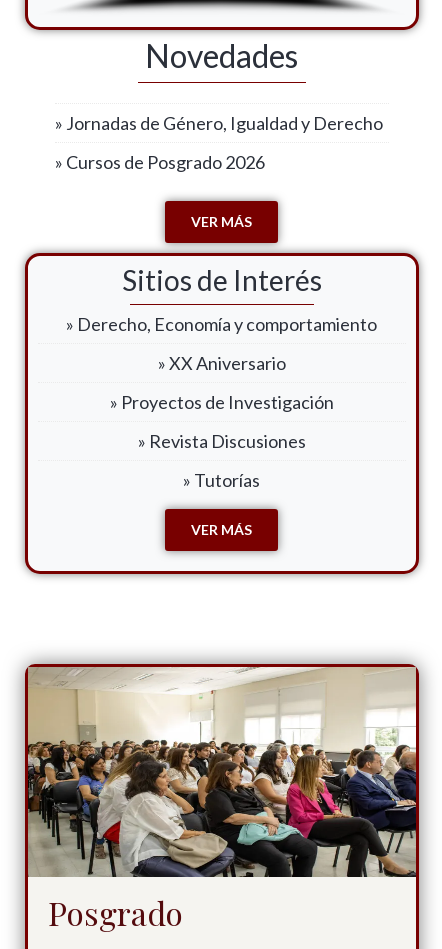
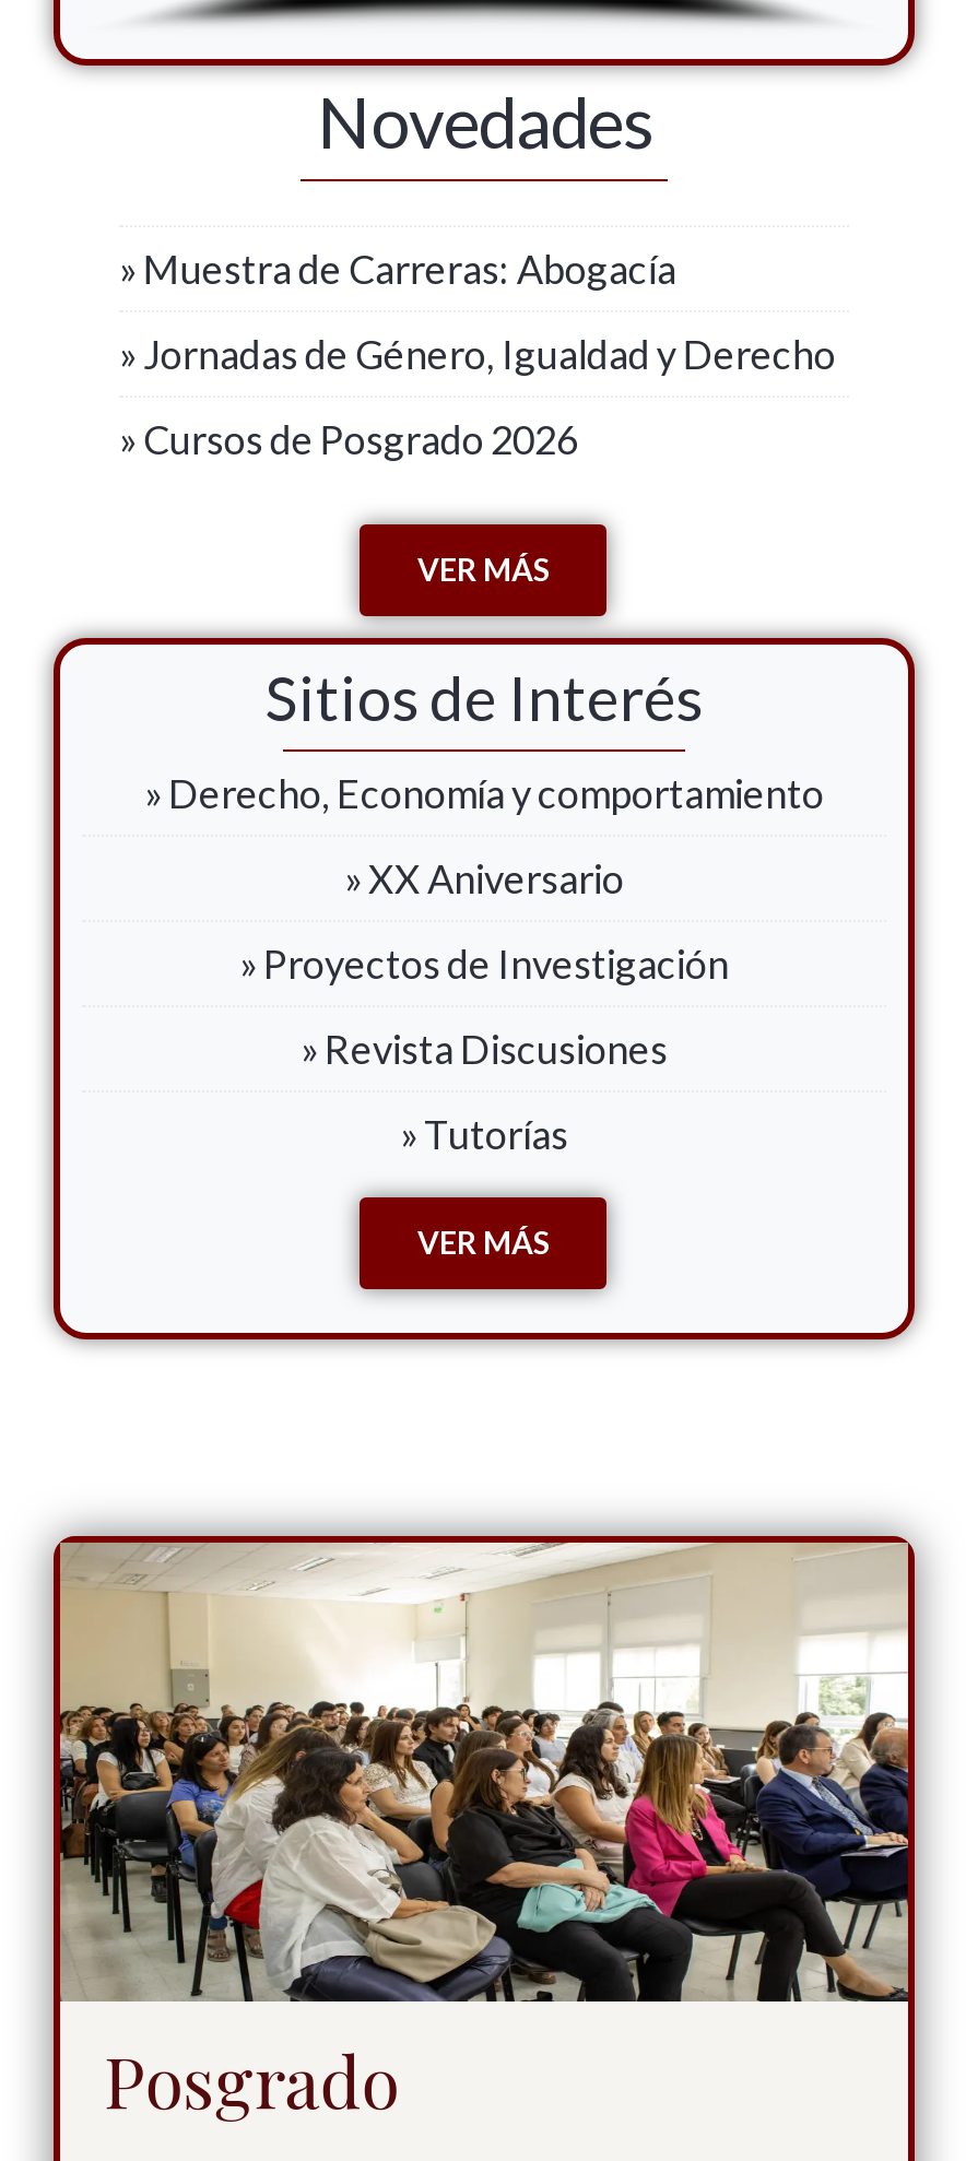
+ » Muestra de Carreras: Abogacía
